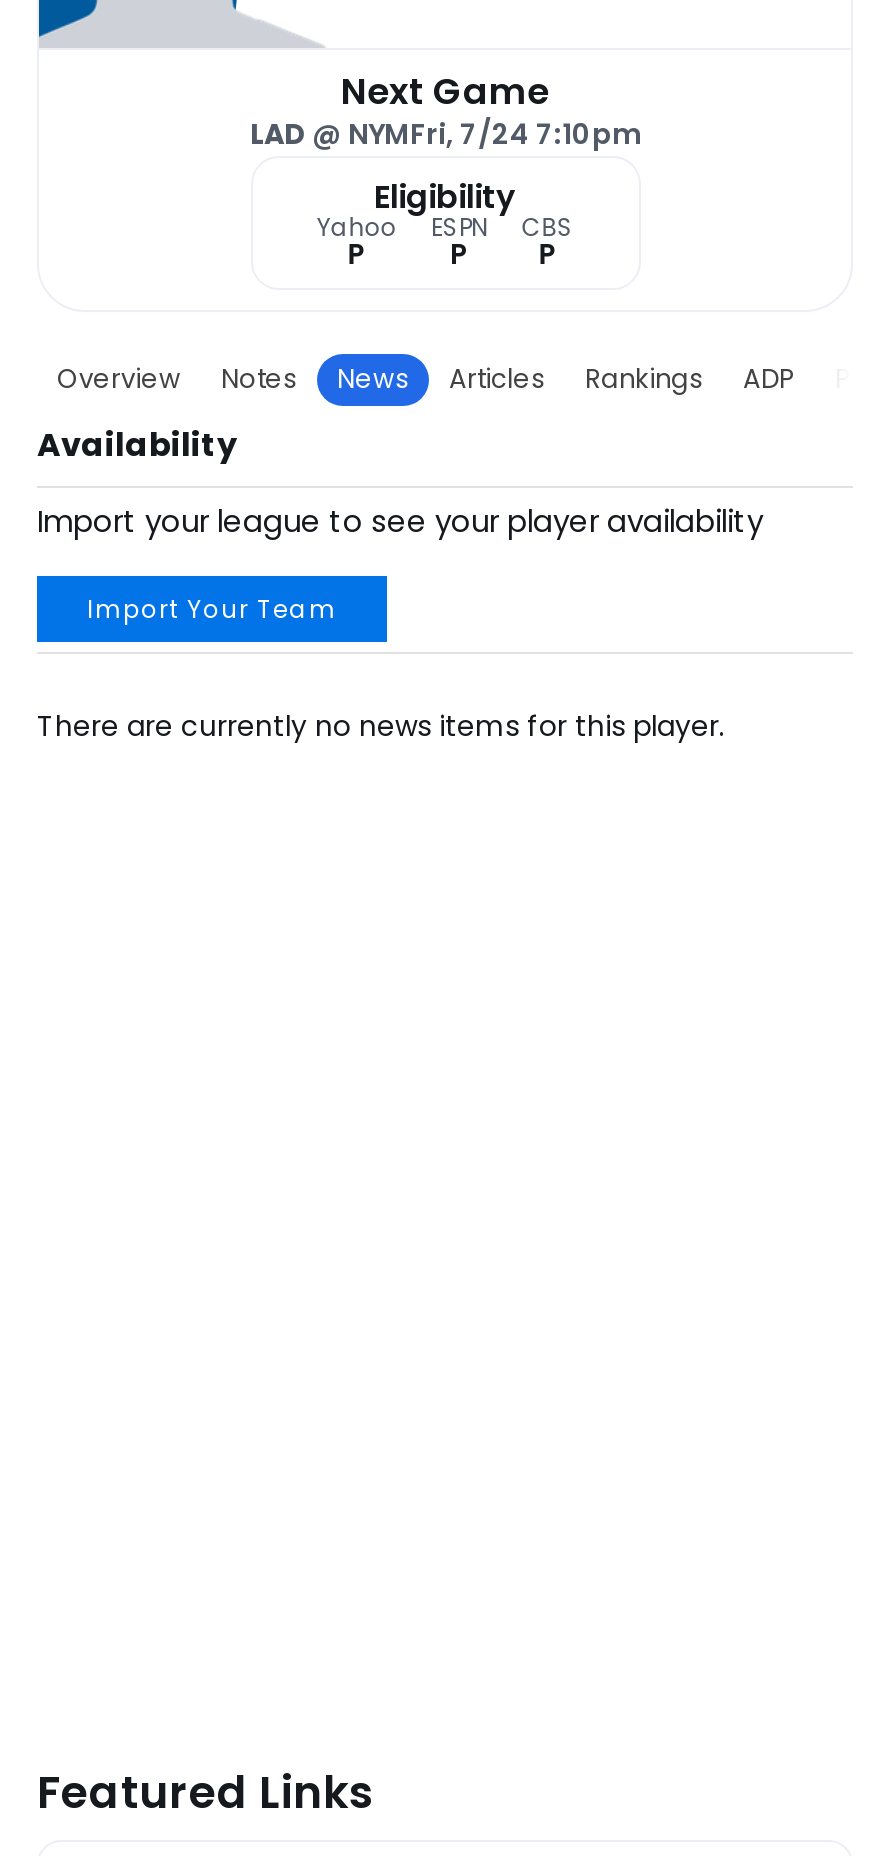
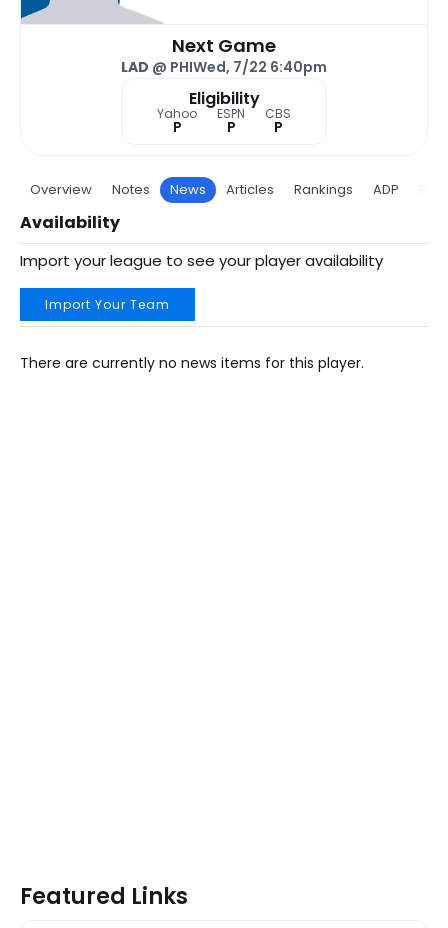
- LAD @ NYMFri, 7/24 7:10pm
+ LAD @ PHIWed, 7/22 6:40pm
